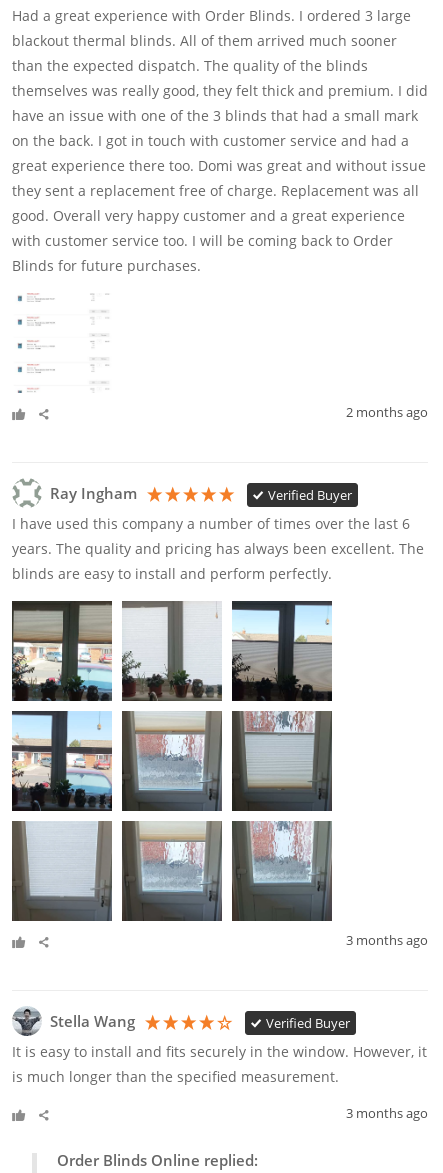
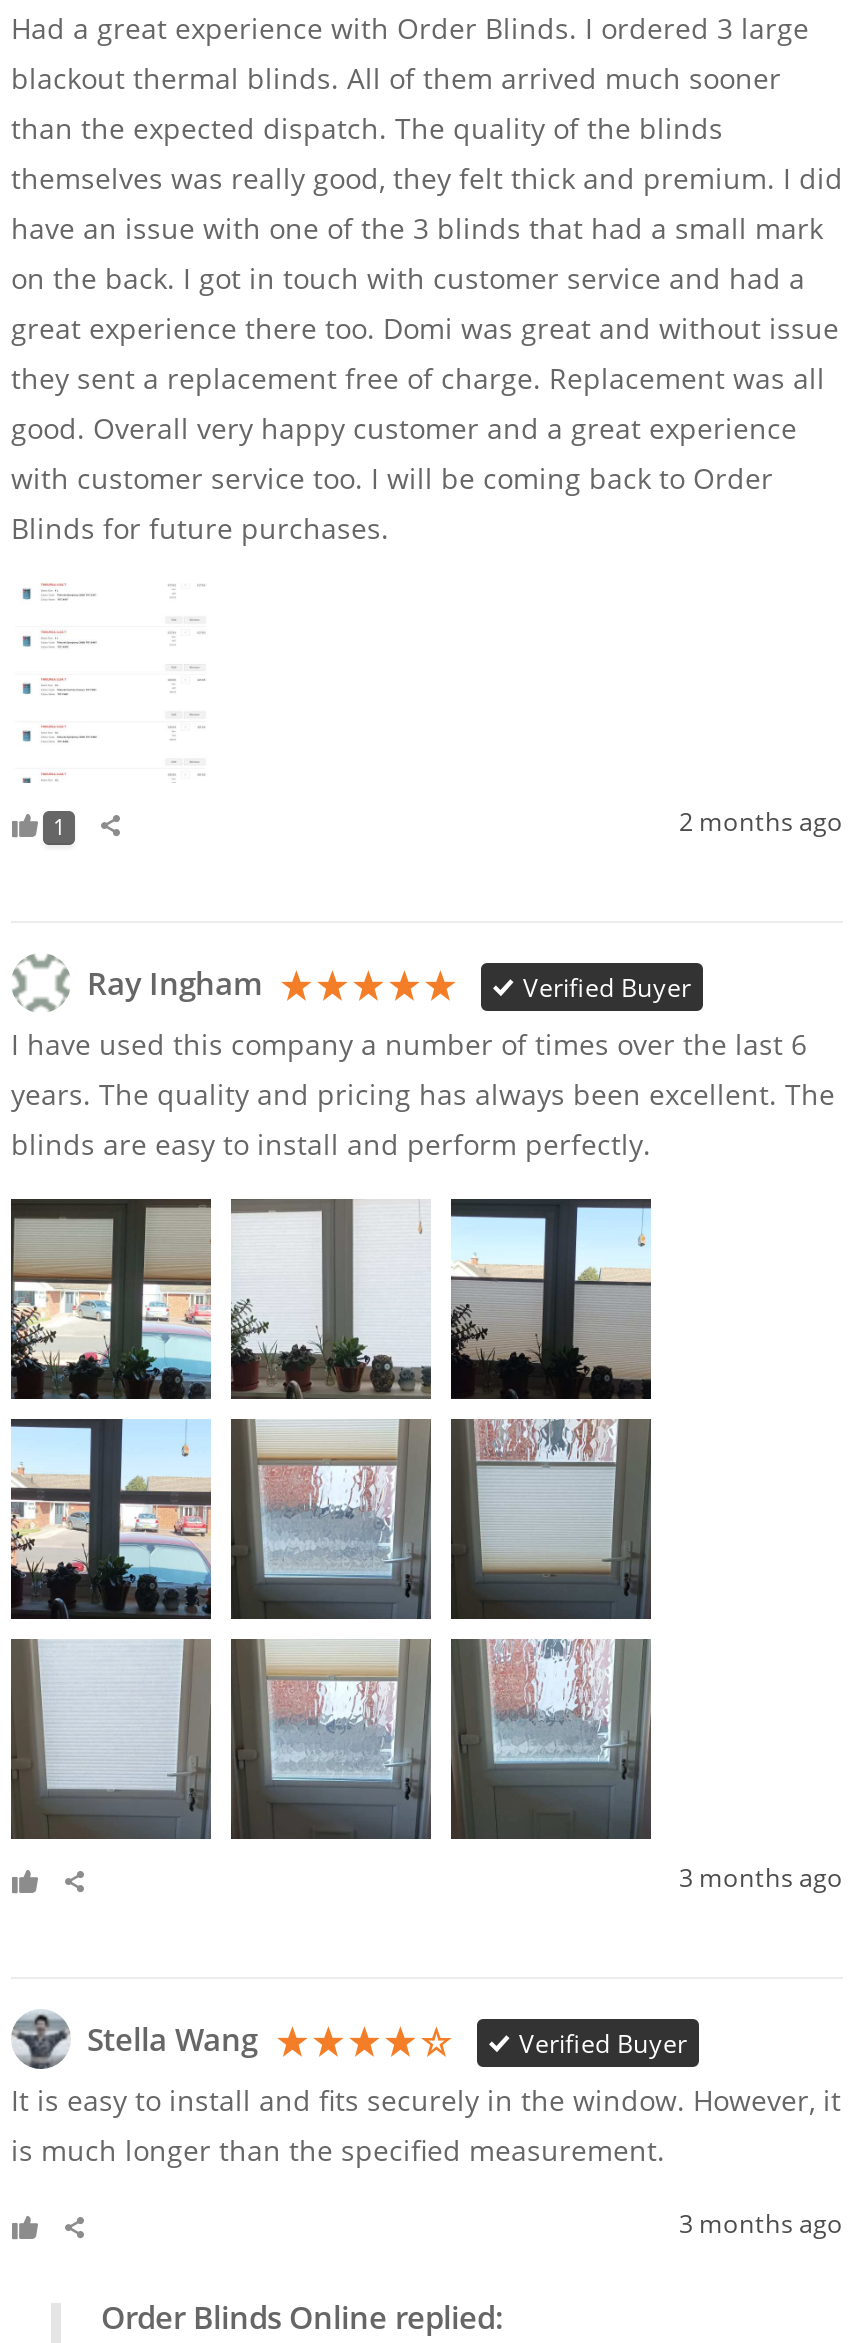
+ 1
